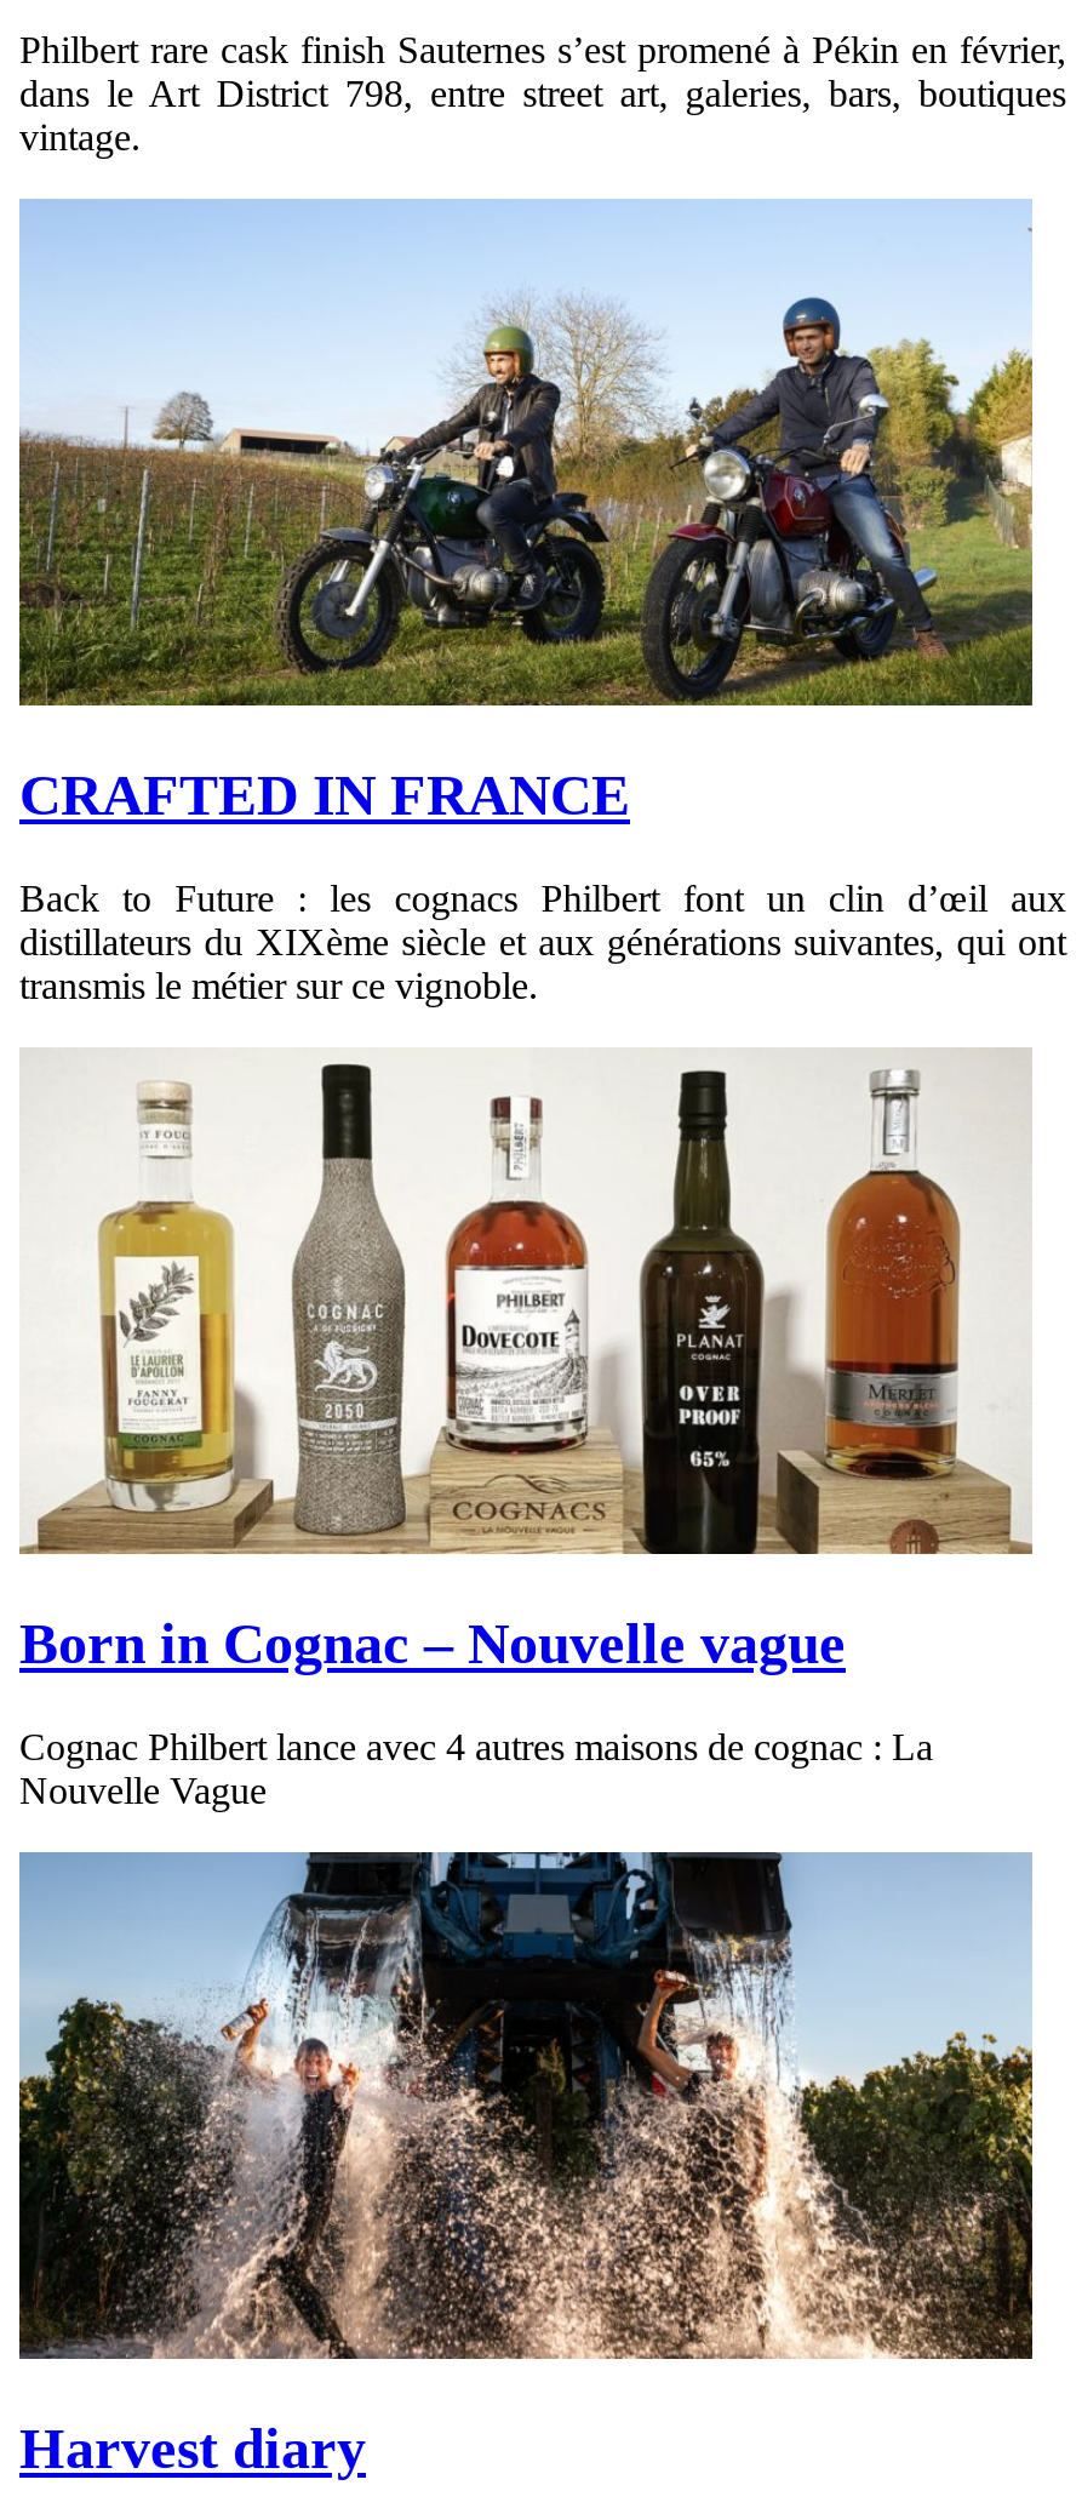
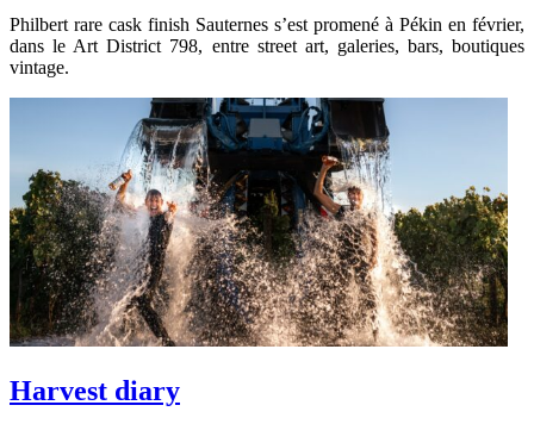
- [image]
- CRAFTED IN FRANCE
- Back to Future : les cognacs Philbert font un clin d’œil aux
- distillateurs du XIXème siècle et aux générations suivantes, qui ont
- transmis le métier sur ce vignoble.

- [image]
- Born in Cognac – Nouvelle vague
- Cognac Philbert lance avec 4 autres maisons de cognac : La
- Nouvelle Vague
